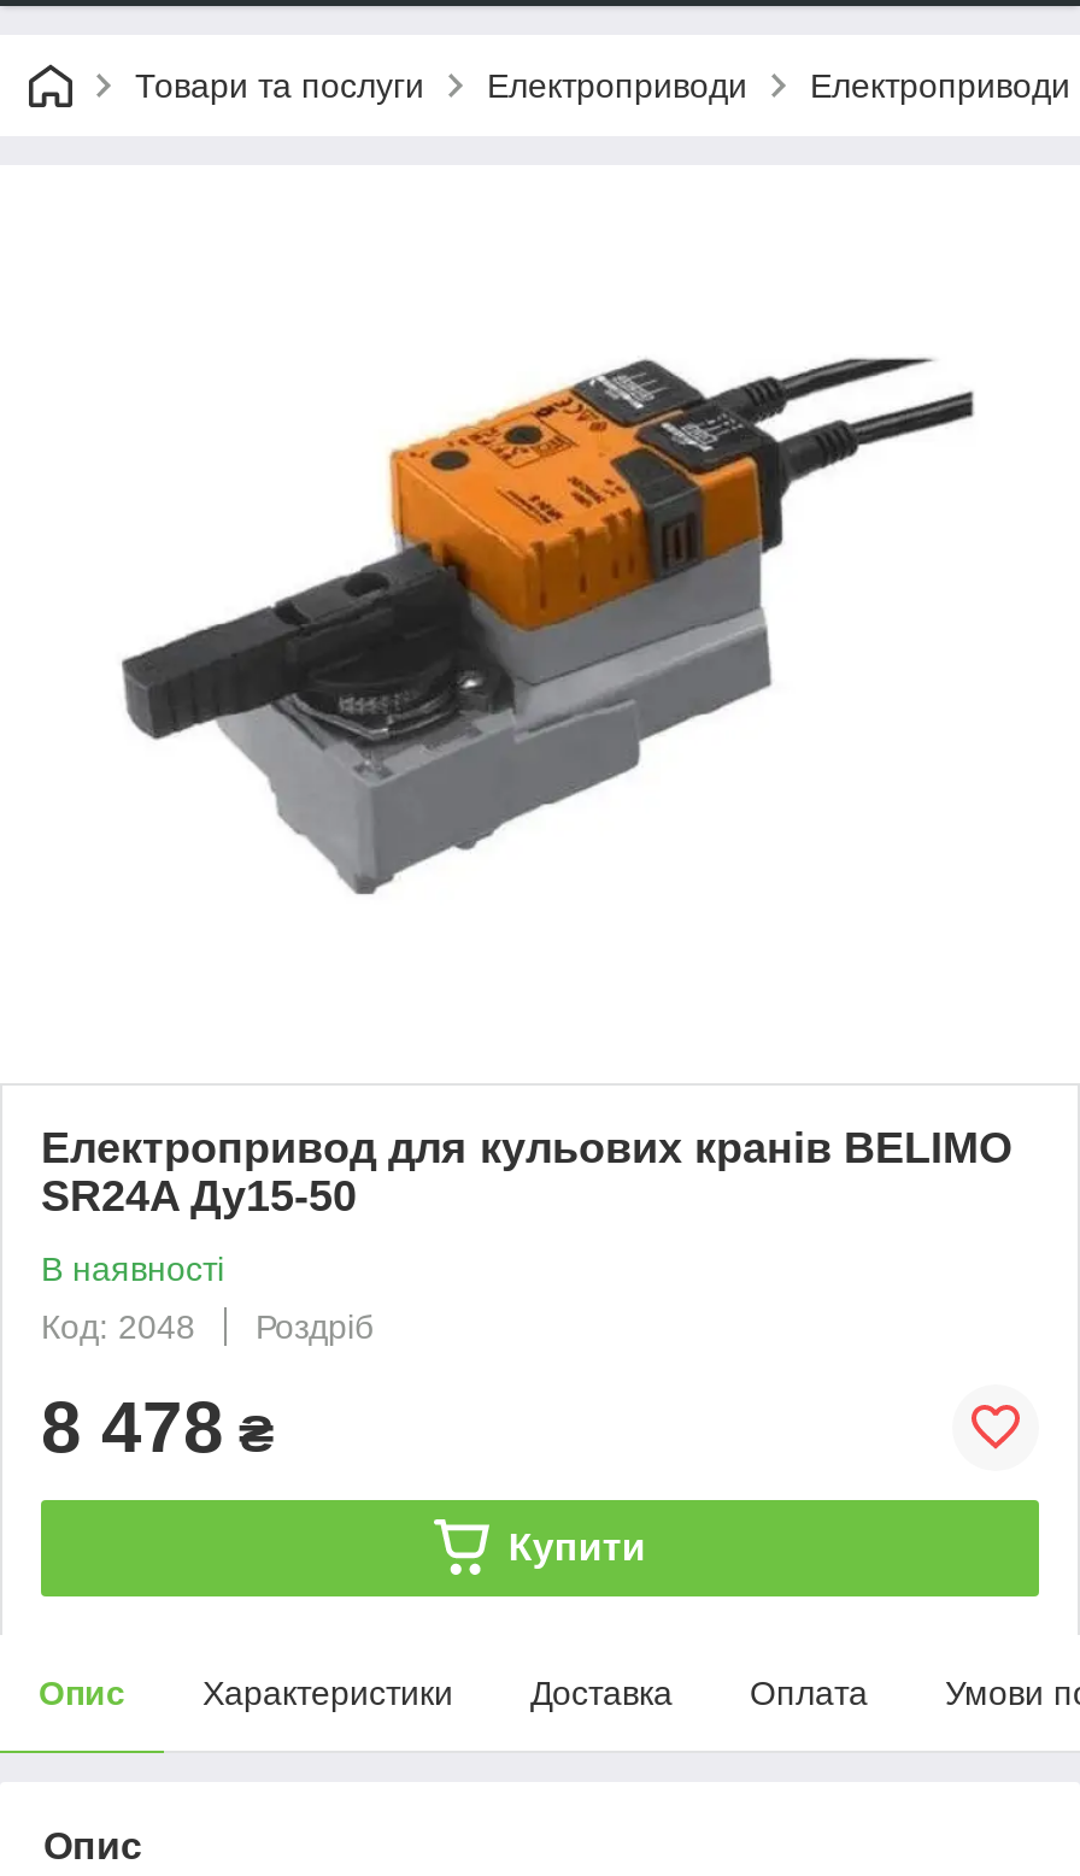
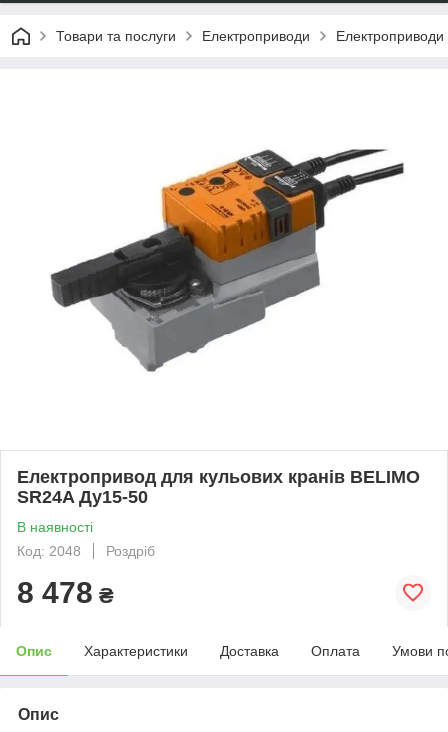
- Купити
